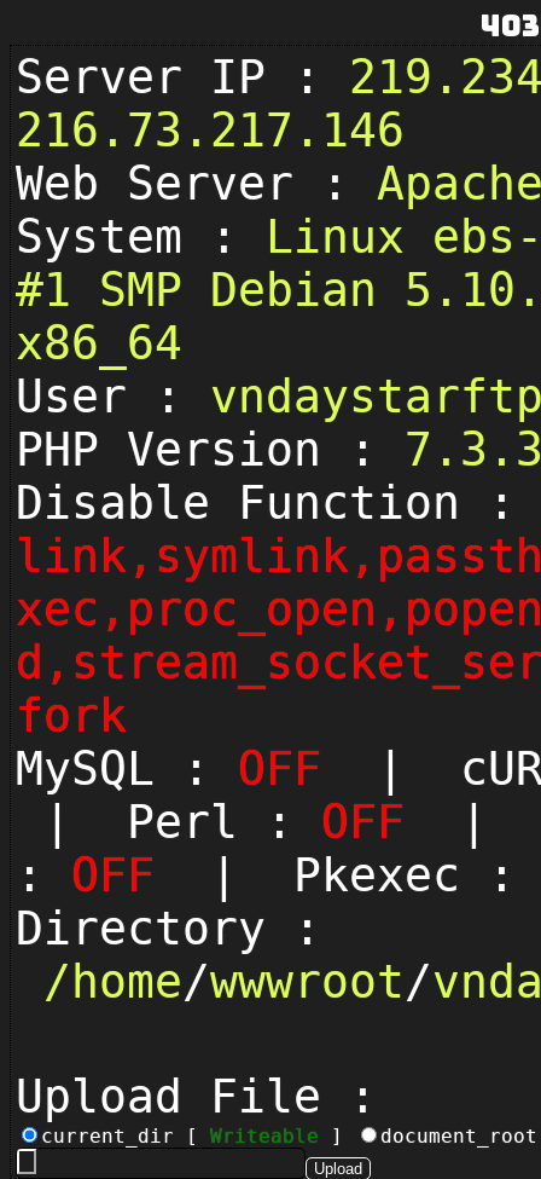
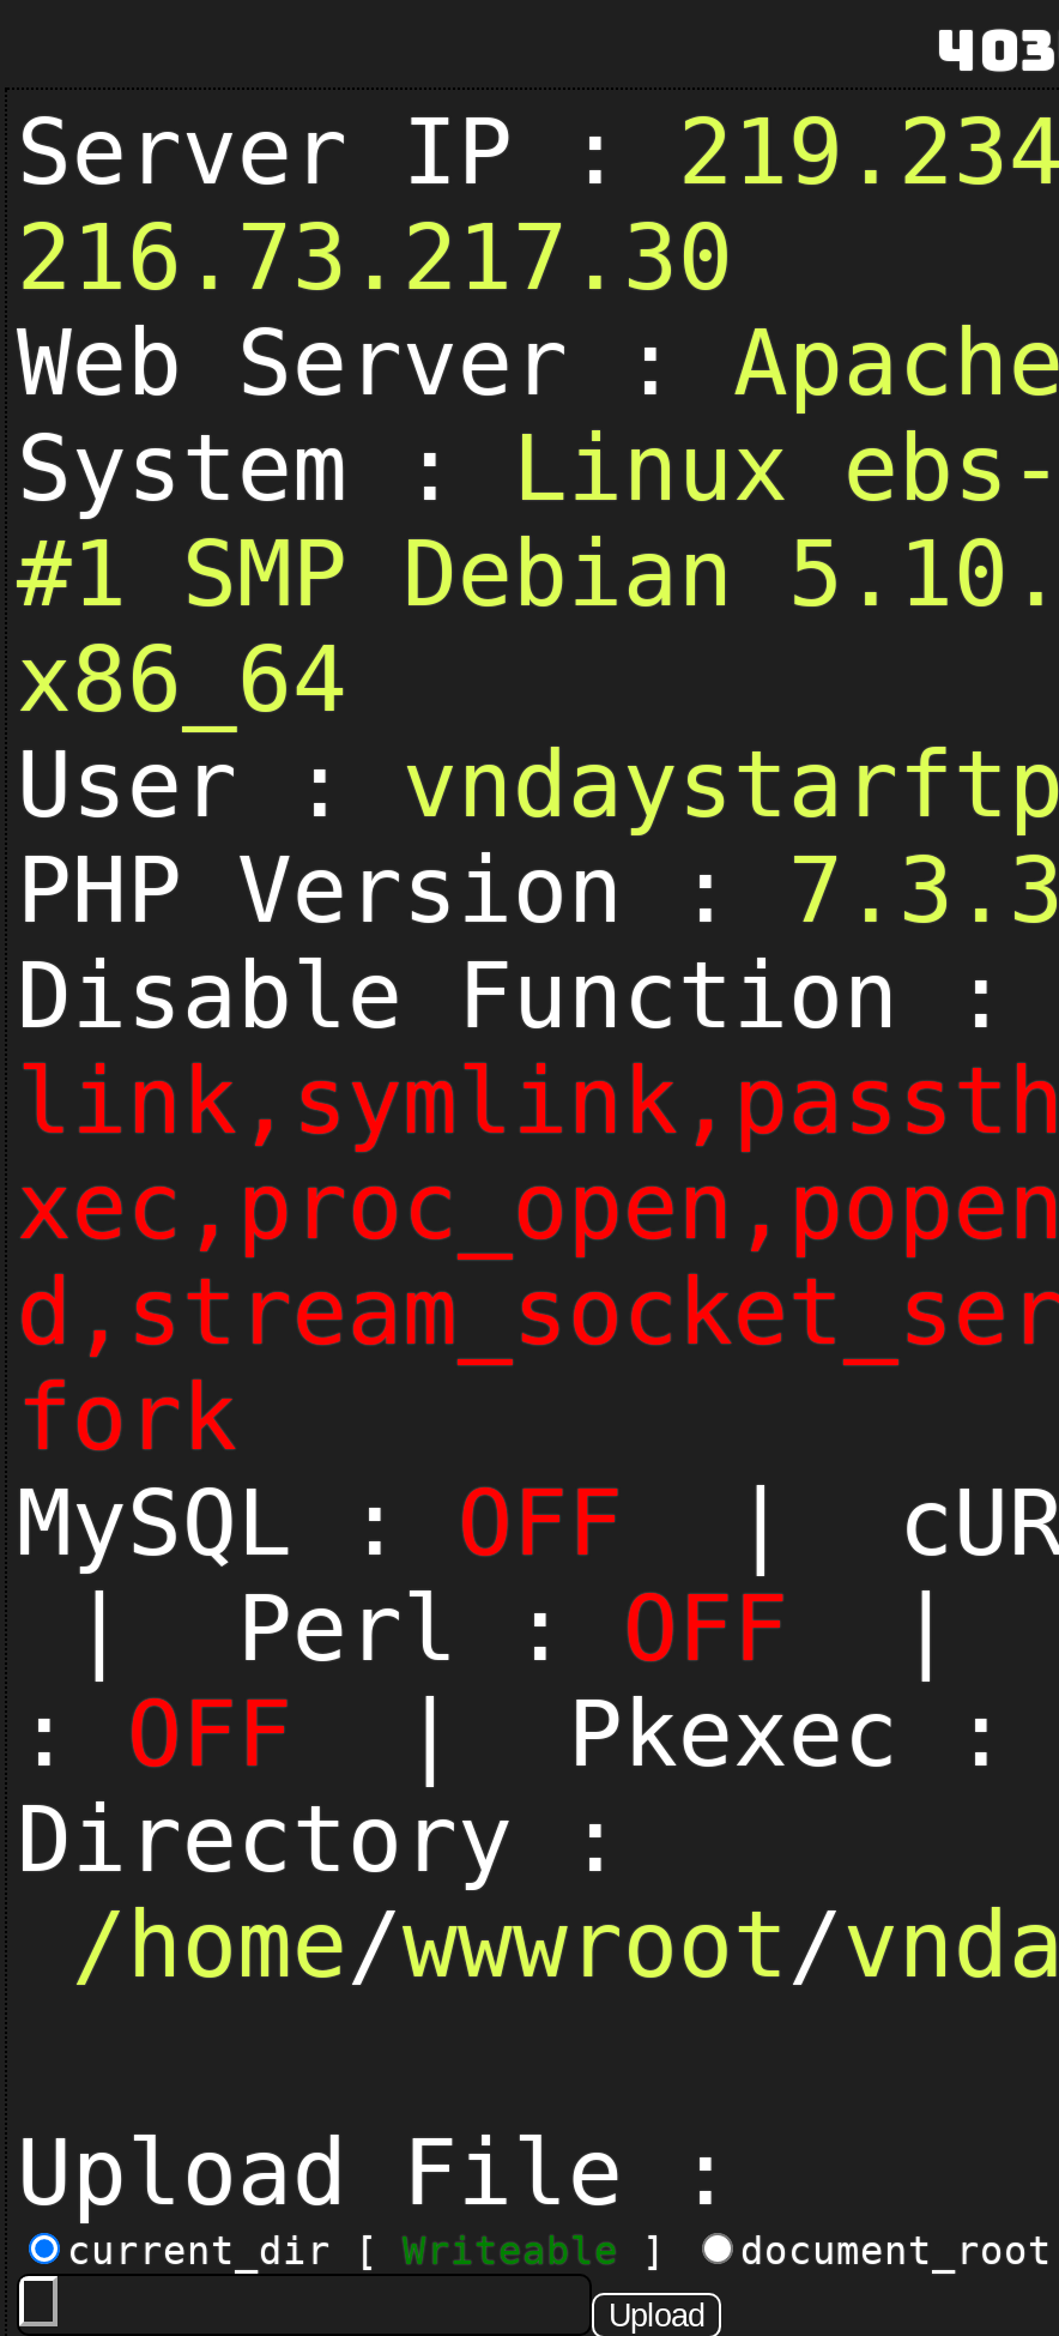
- 216.73.217.146
+ 216.73.217.30
